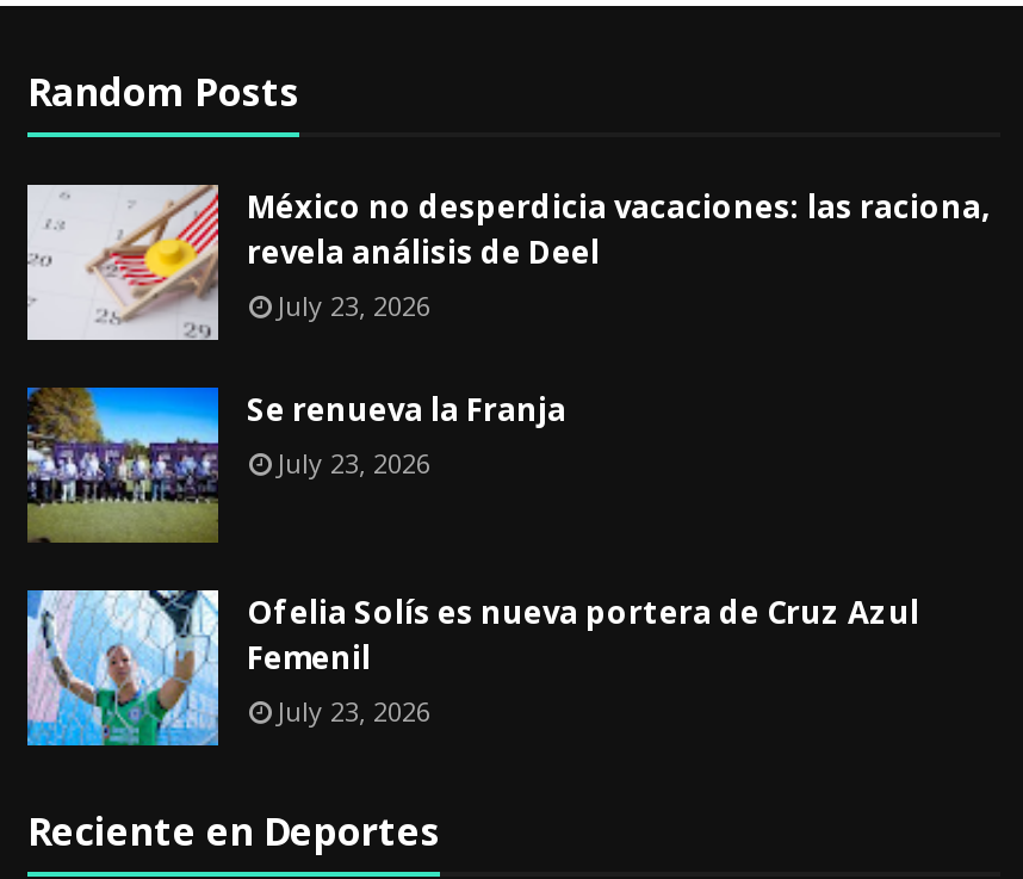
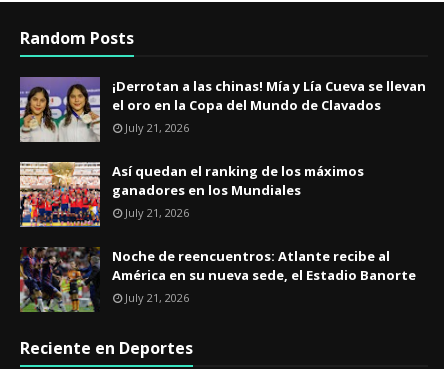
- [image]
- México no desperdicia vacaciones: las raciona,
- revela análisis de Deel
- July 23, 2026
+ [image]
+ ¡Derrotan a las chinas! Mía y Lía Cueva se llevan
+ el oro en la Copa del Mundo de Clavados
+ July 21, 2026

- [image]
- Se renueva la Franja
- July 23, 2026
+ [image]
+ Así quedan el ranking de los máximos
+ ganadores en los Mundiales
+ July 21, 2026

- [image]
- Ofelia Solís es nueva portera de Cruz Azul
- Femenil
- July 23, 2026
+ [image]
+ Noche de reencuentros: Atlante recibe al
+ América en su nueva sede, el Estadio Banorte
+ July 21, 2026
